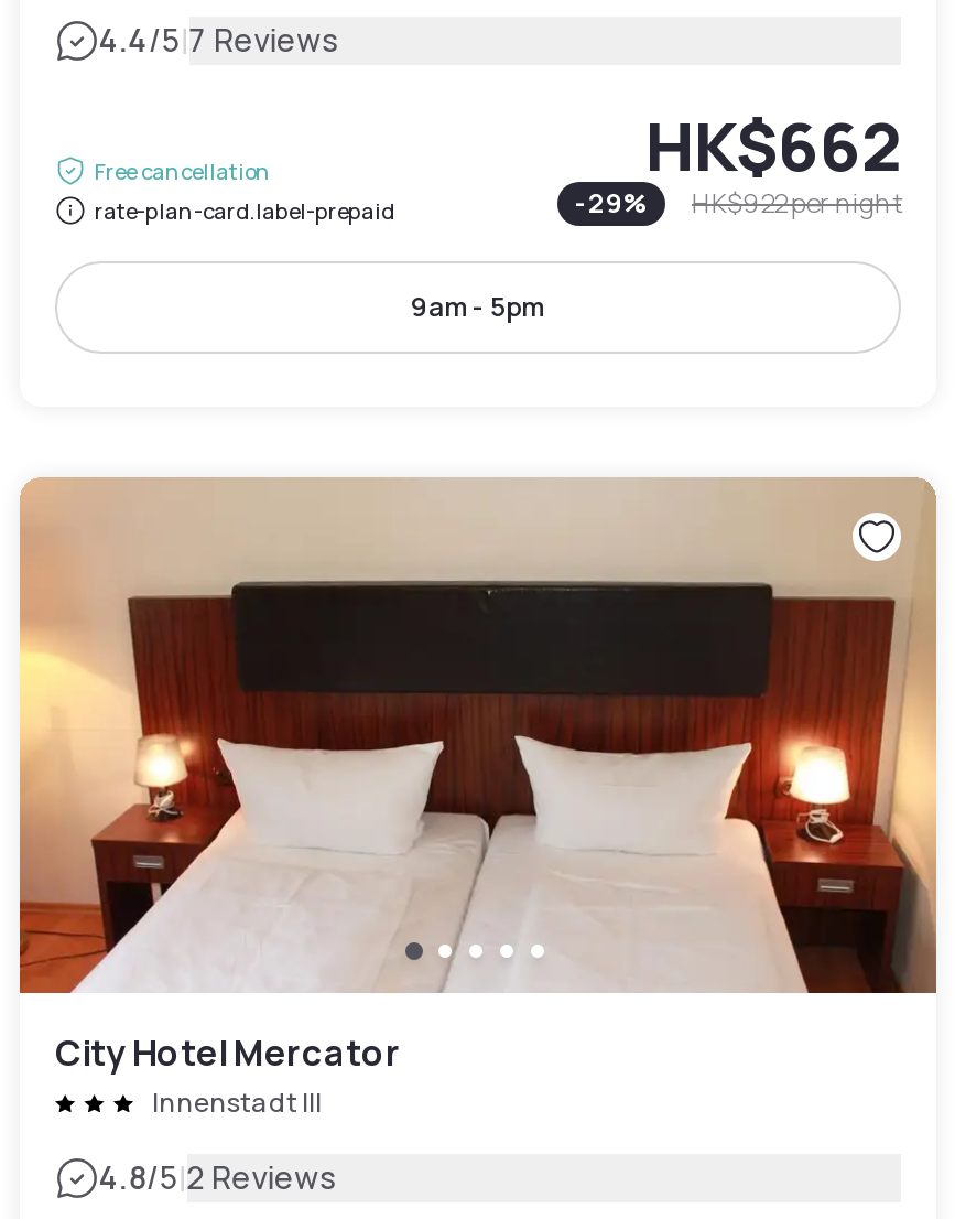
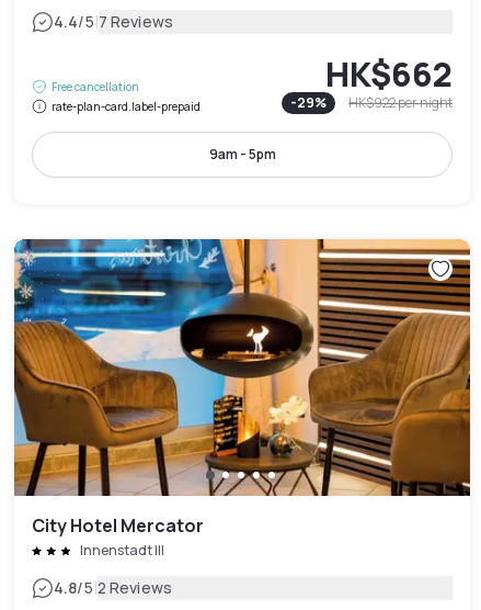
- [image]
+ [image]
